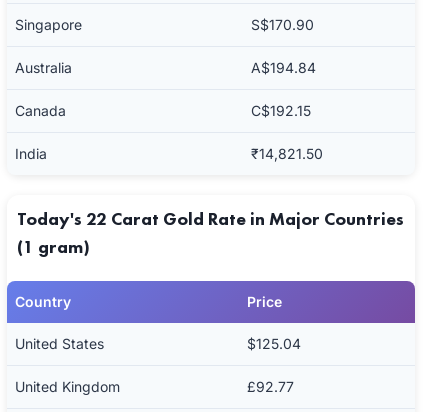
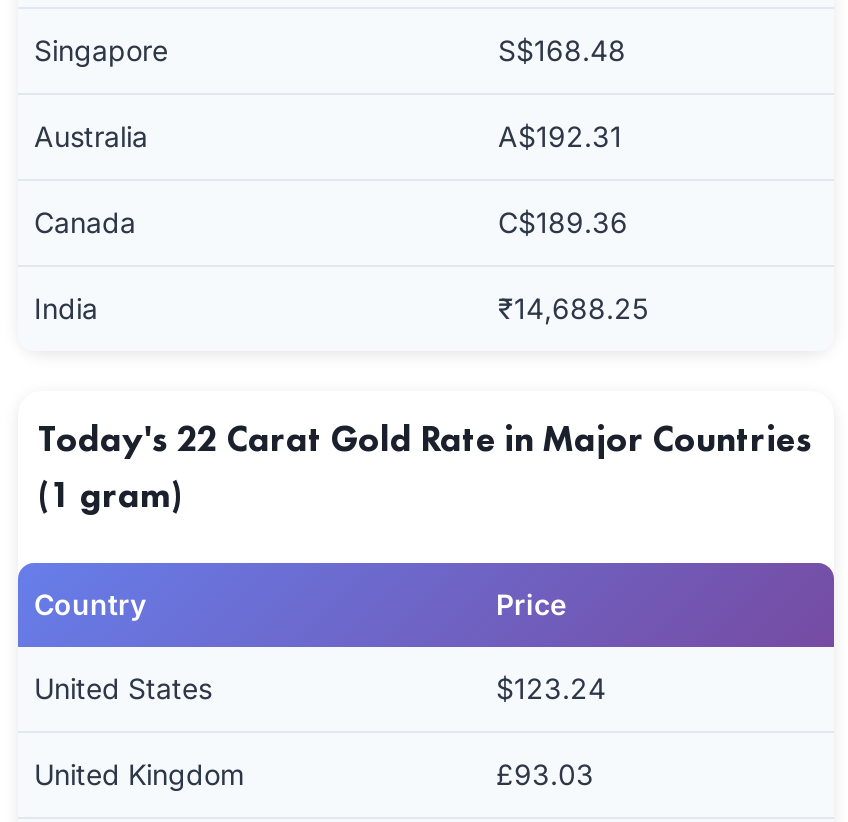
- S$170.90
+ S$168.48

- A$194.84
+ A$192.31

- C$192.15
+ C$189.36

- ₹14,821.50
+ ₹14,688.25

- $125.04
+ $123.24

- £92.77
+ £93.03
